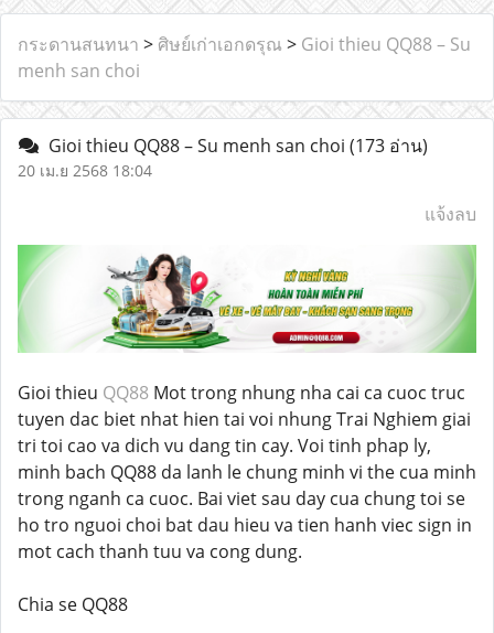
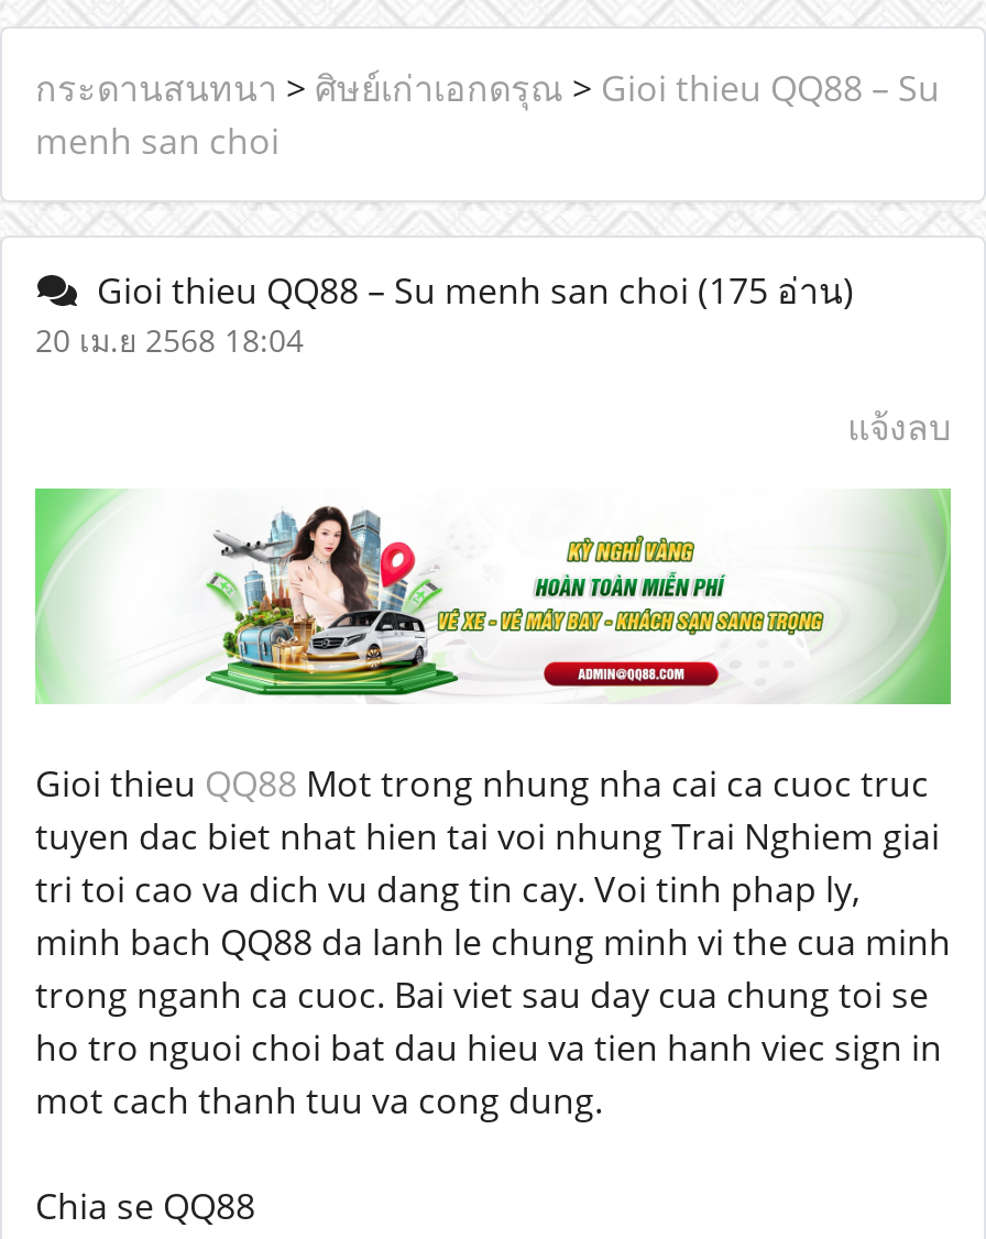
- Gioi thieu QQ88 – Su menh san choi (173 อ่าน)
+ Gioi thieu QQ88 – Su menh san choi (175 อ่าน)
